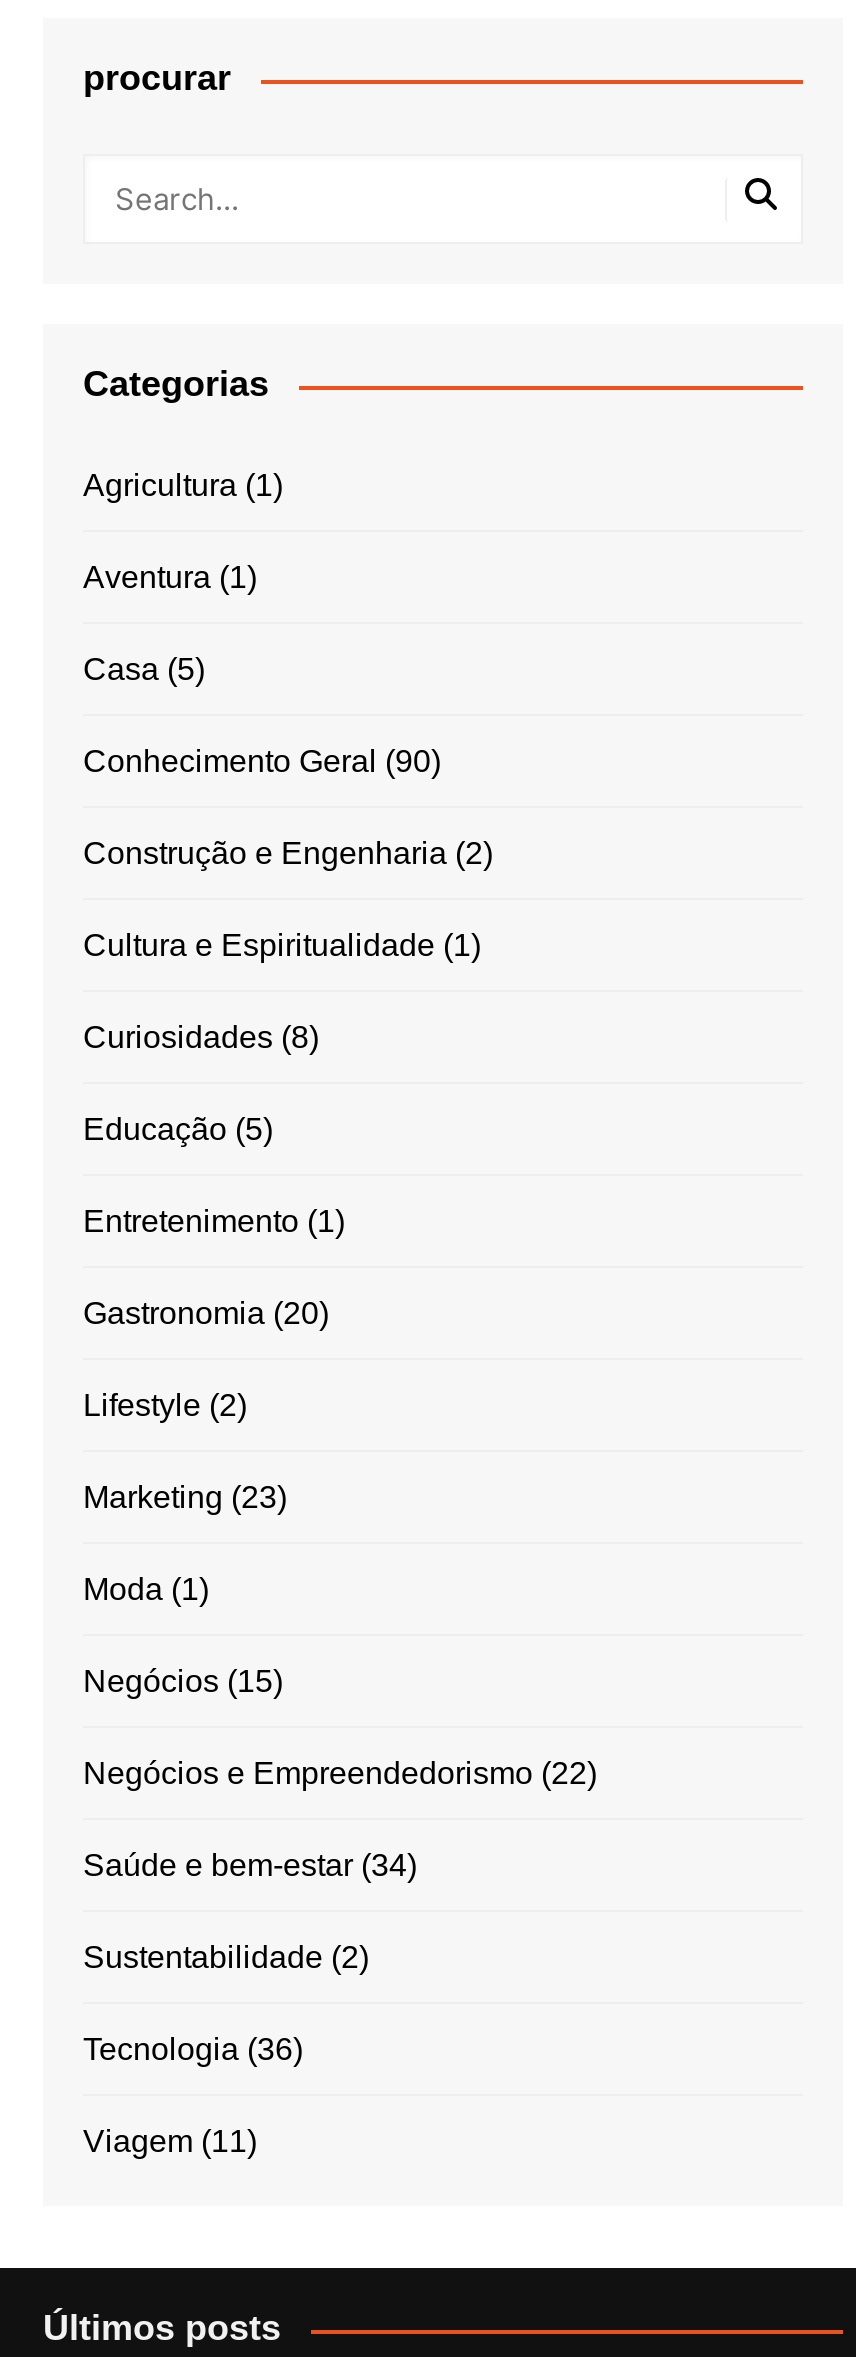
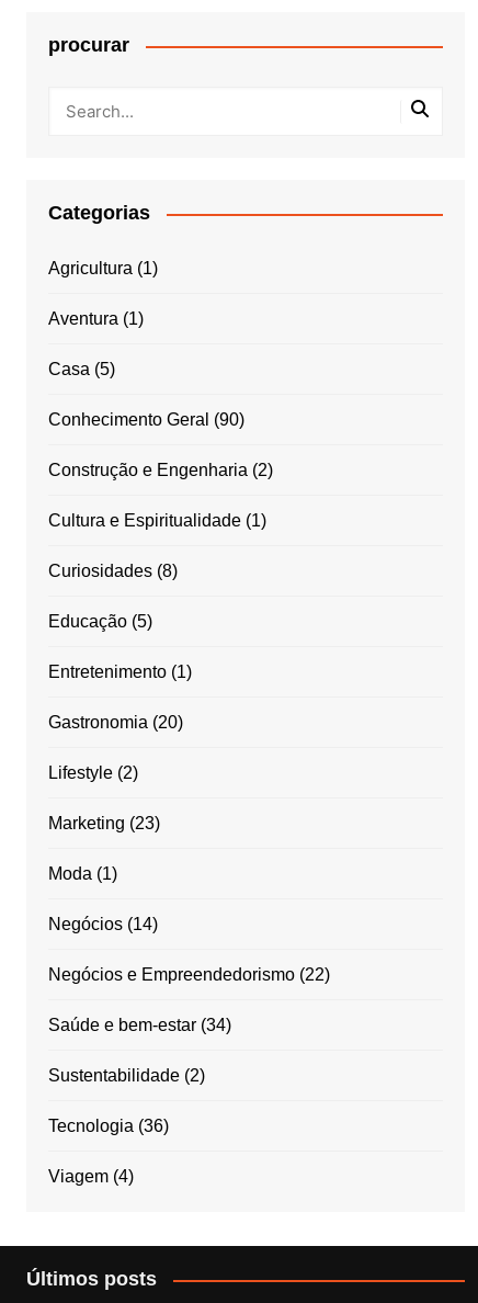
- Negócios (15)
+ Negócios (14)

- Viagem (11)
+ Viagem (4)
